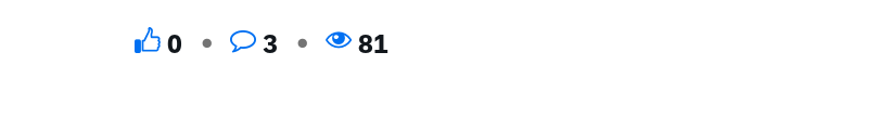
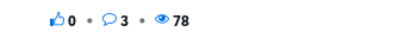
- 81
+ 78
